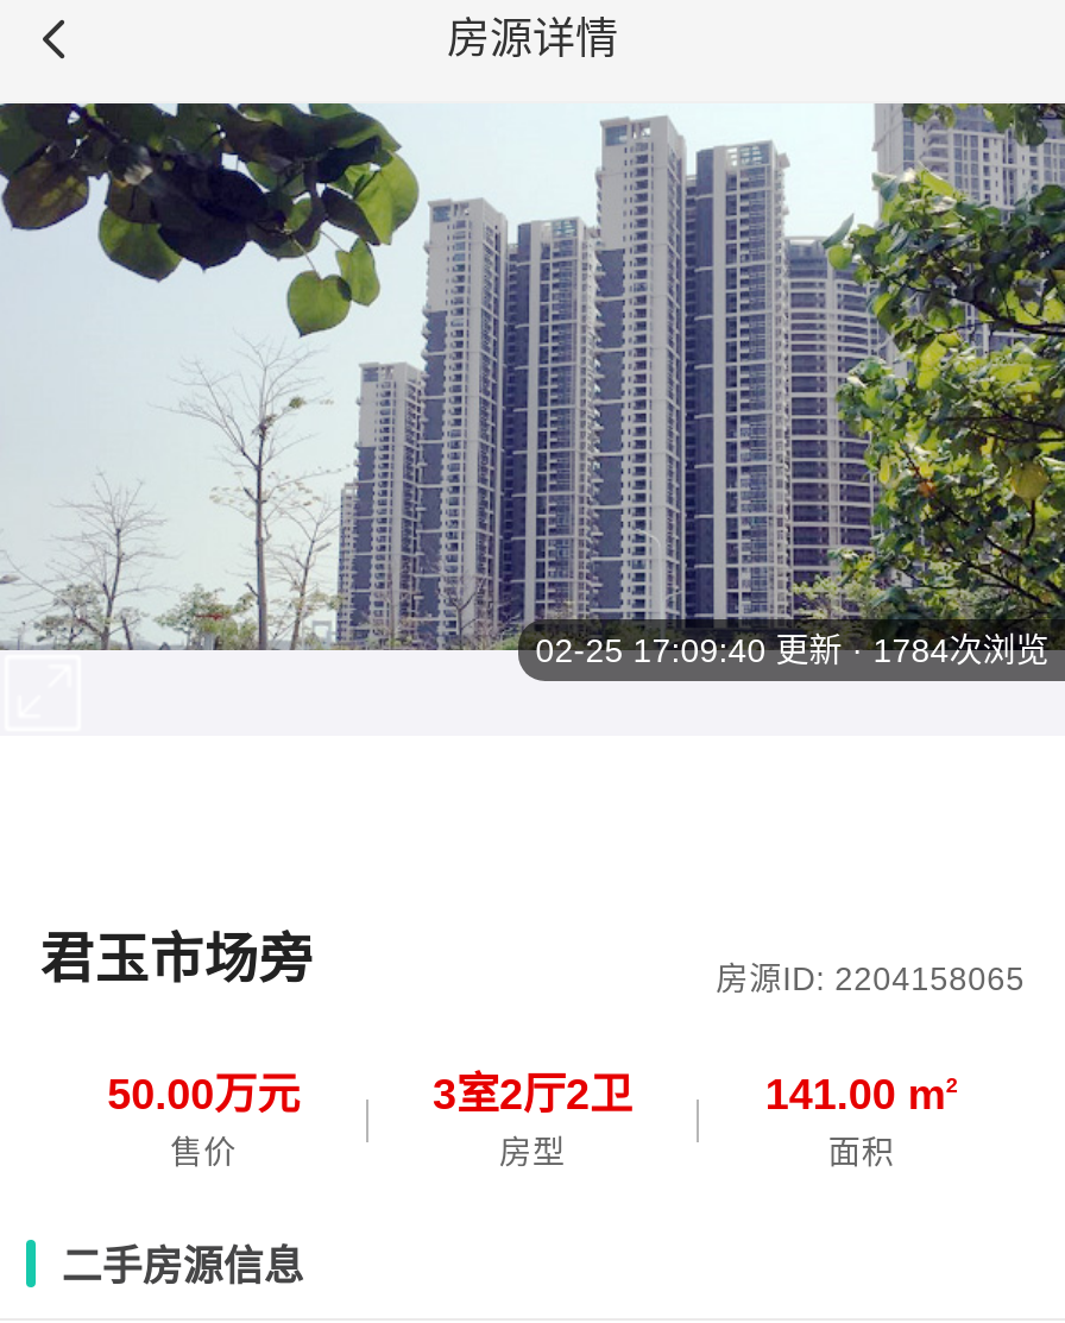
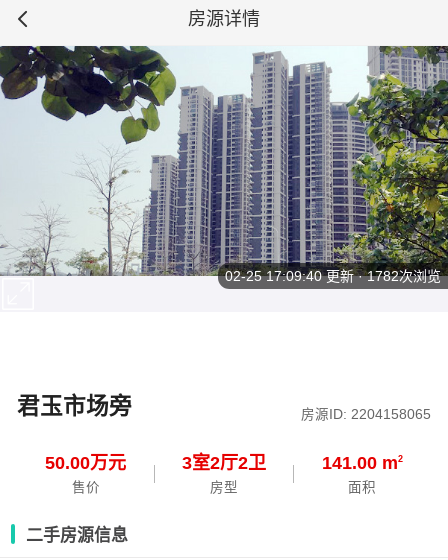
- 02-25 17:09:40更新 · 1784次浏览
+ 02-25 17:09:40更新 · 1782次浏览
